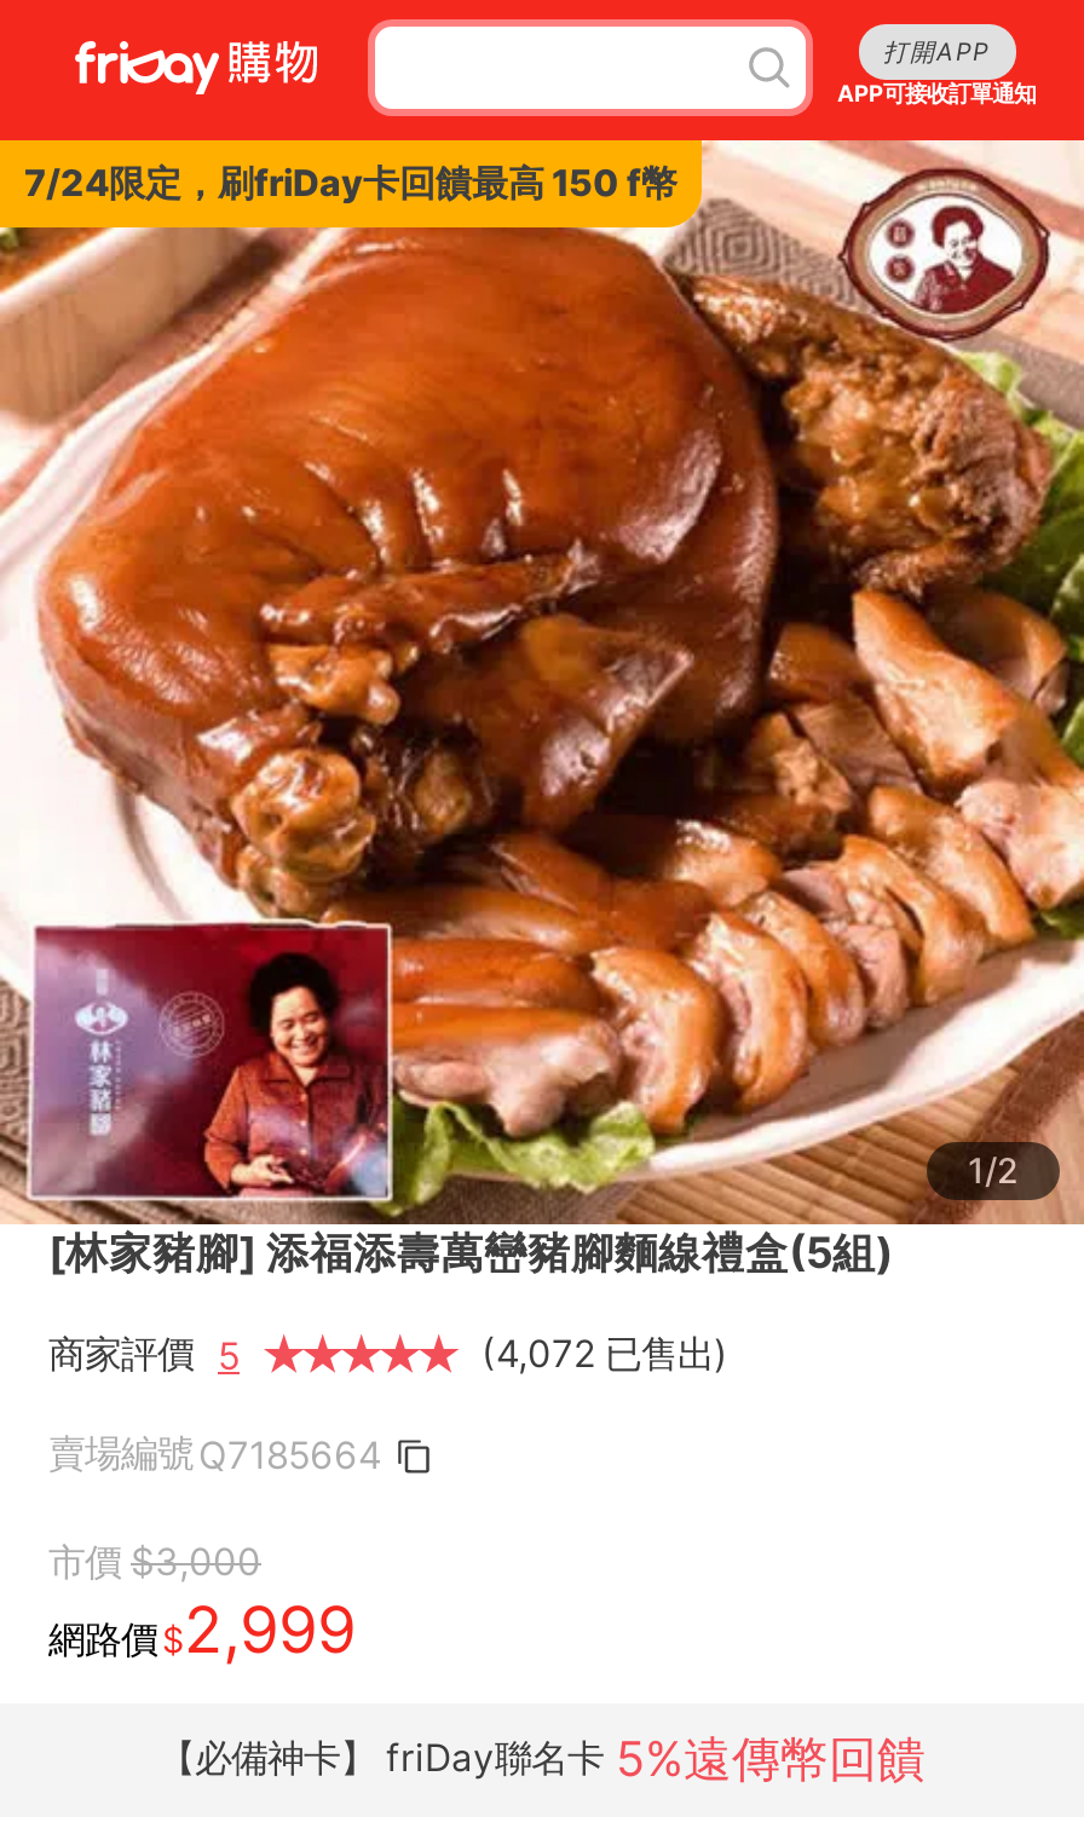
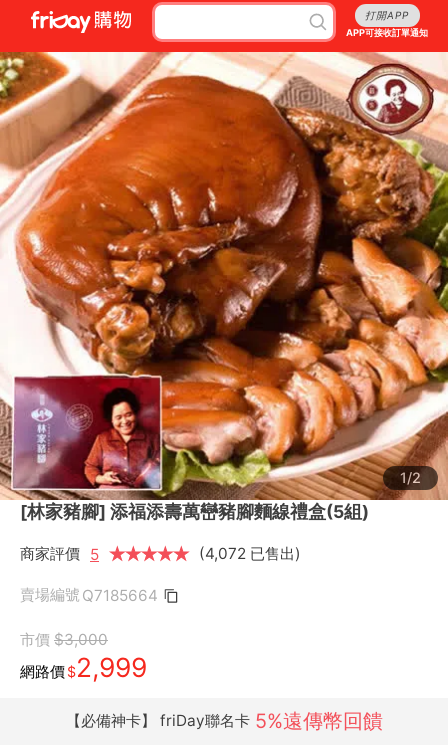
- 7/24限定，刷friDay卡回饋最高 150 f幣
